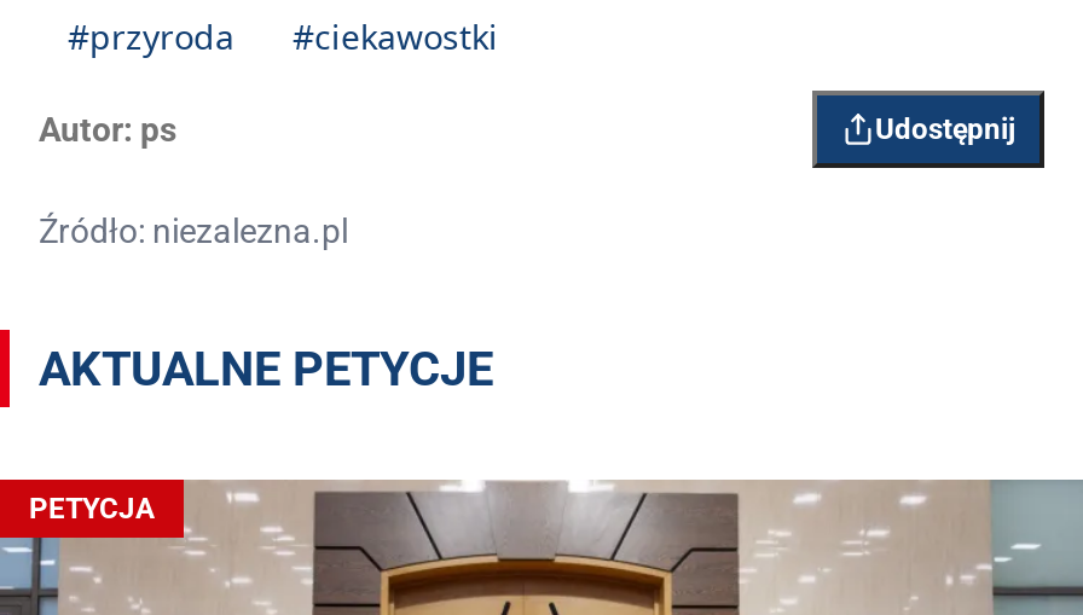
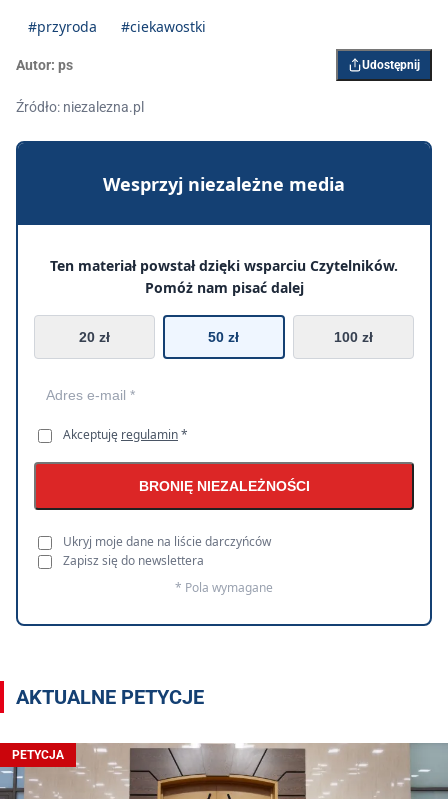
+ [image]
+ Wesprzyj niezależne media
+ Ten materiał powstał dzięki wsparciu Czytelników.
+ Pomóż nam pisać dalej
+ 20 zł
+ 50 zł
+ 100 zł

+ Akceptuję regulamin *
+ BRONIĘ NIEZALEŻNOŚCI
+ Ukryj moje dane na liście darczyńców
+ Zapisz się do newslettera
+ * Pola wymagane
